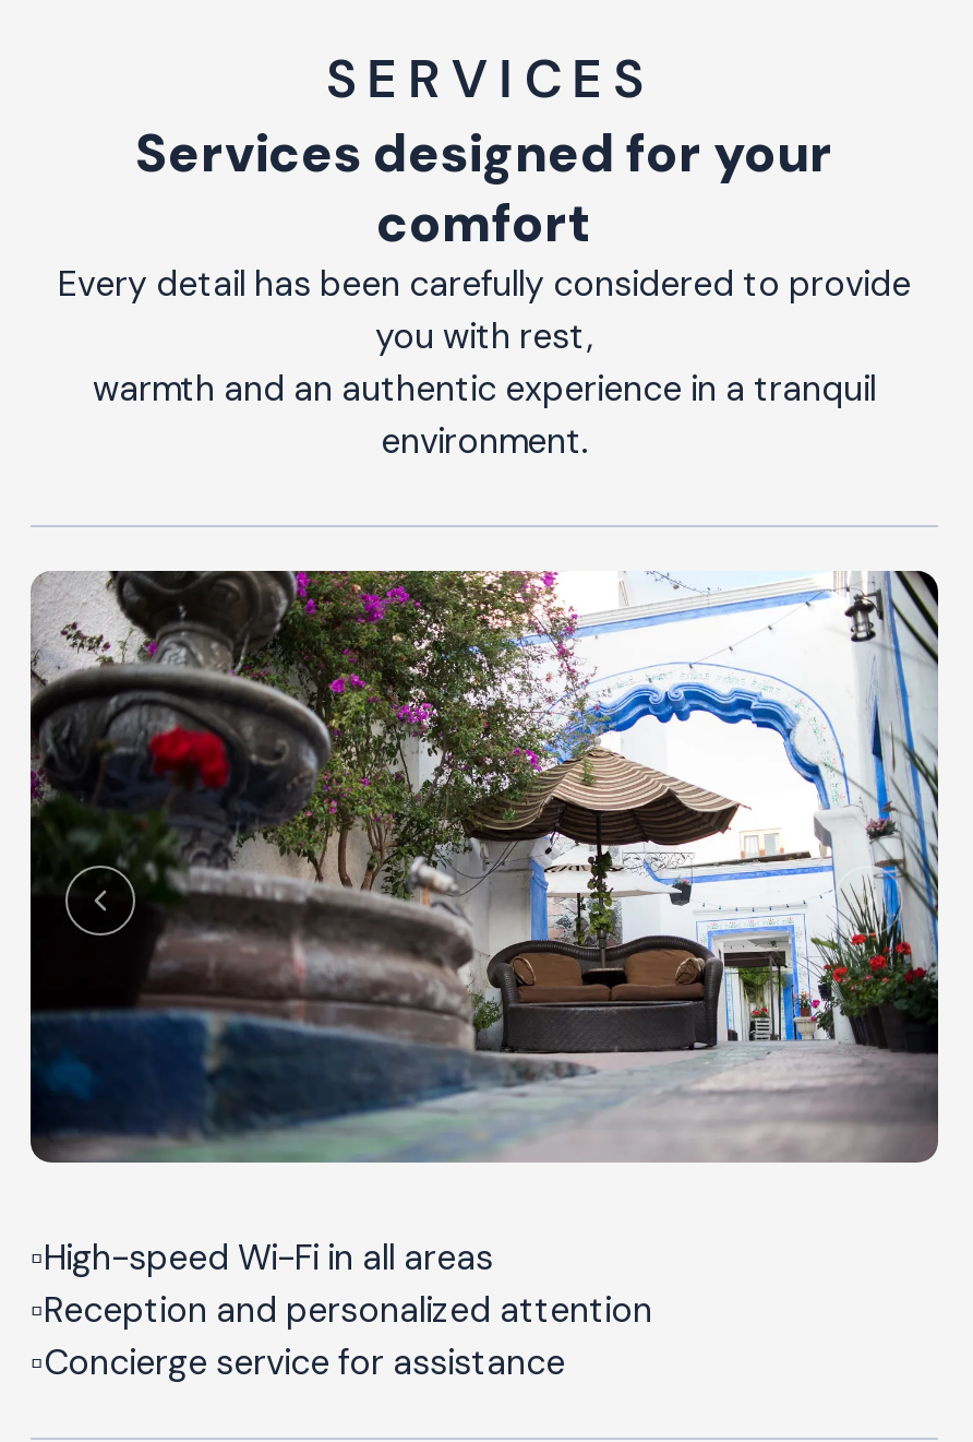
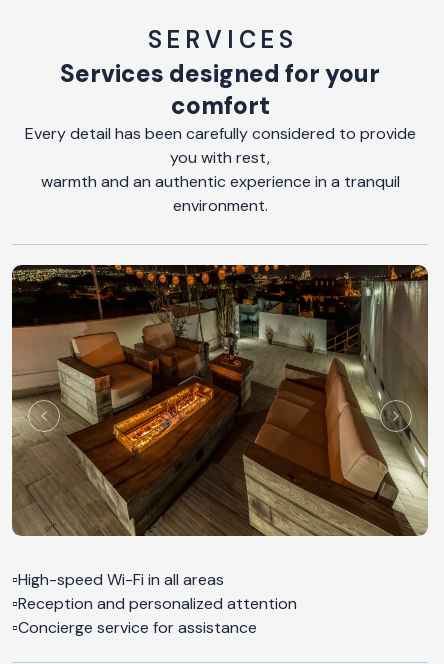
- [image]
+ [image]
